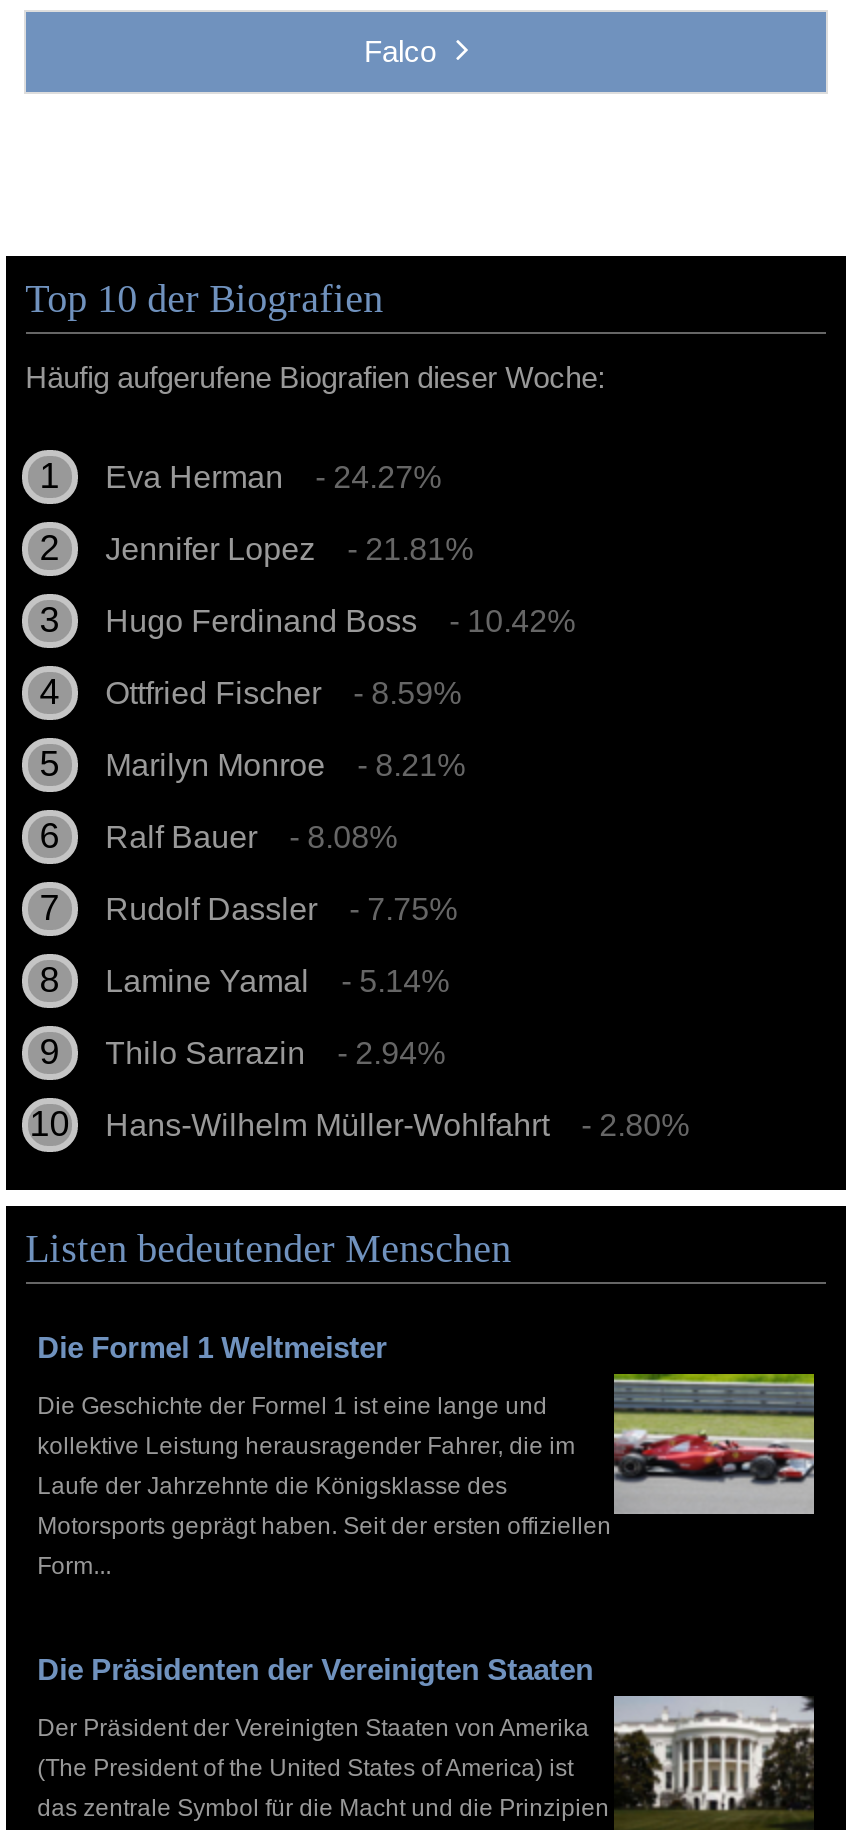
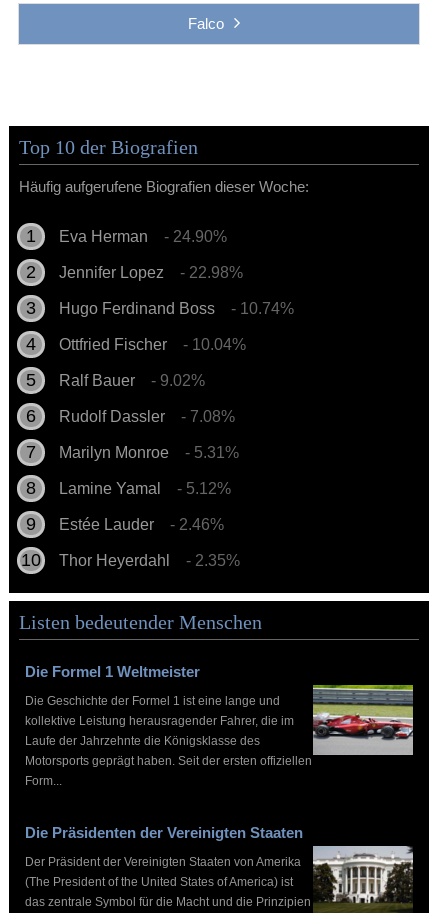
- Eva Herman - 24.27%
+ Eva Herman - 24.90%

- Jennifer Lopez - 21.81%
+ Jennifer Lopez - 22.98%

- Hugo Ferdinand Boss - 10.42%
+ Hugo Ferdinand Boss - 10.74%

- - 8.59%
- - 8.21%
+ - 10.04%

moved down: Marilyn Monroe

- Ralf Bauer - 8.08%
+ Ralf Bauer - 9.02%

moved up: Ralf Bauer | Rudolf Dassler

- - 7.75%
+ - 7.08%
+ - 5.31%

- Lamine Yamal - 5.14%
+ Lamine Yamal - 5.12%

- Thilo Sarrazin
- - 2.94%
+ Estée Lauder
+ - 2.46%

- Hans-Wilhelm Müller-Wohlfahrt
- - 2.80%
+ Thor Heyerdahl
+ - 2.35%
